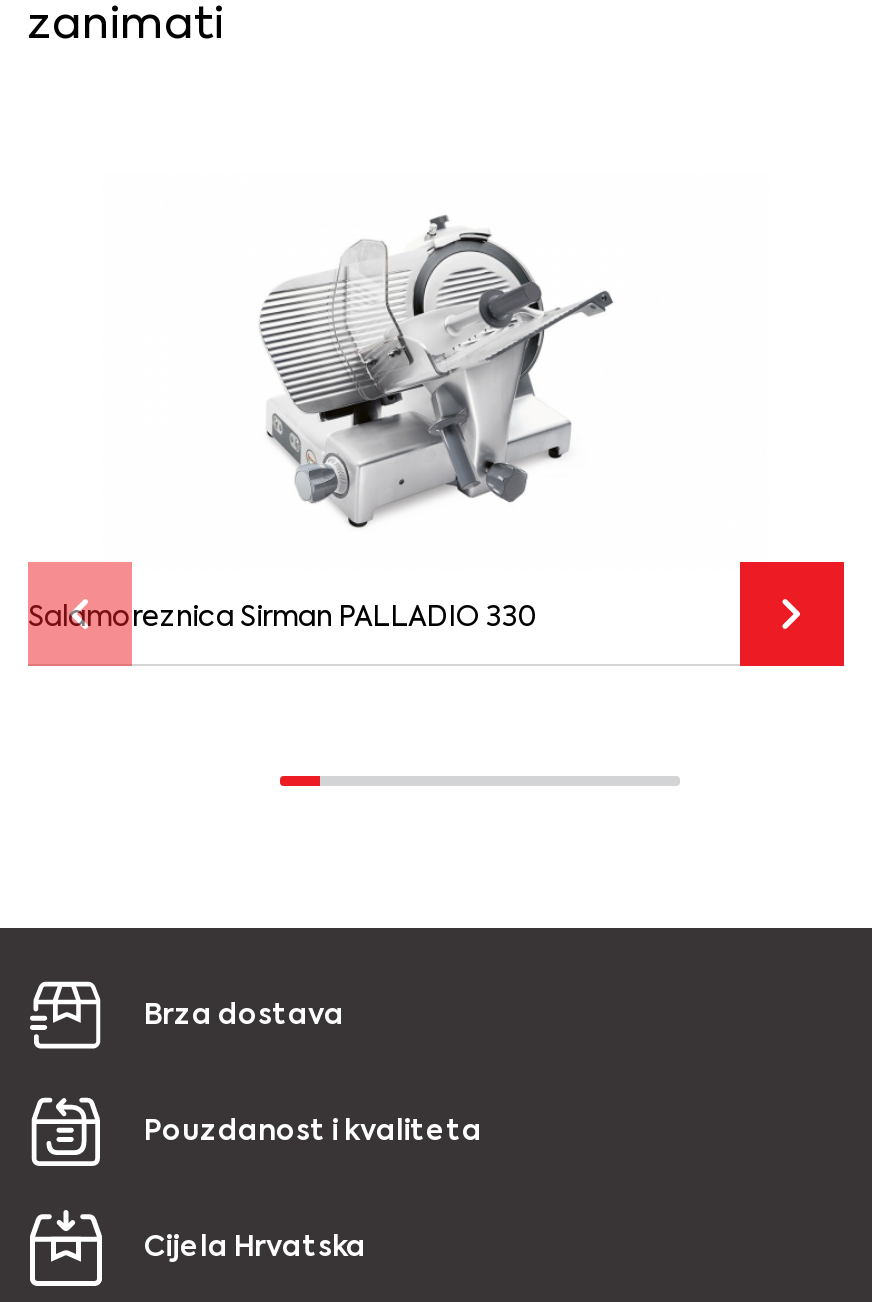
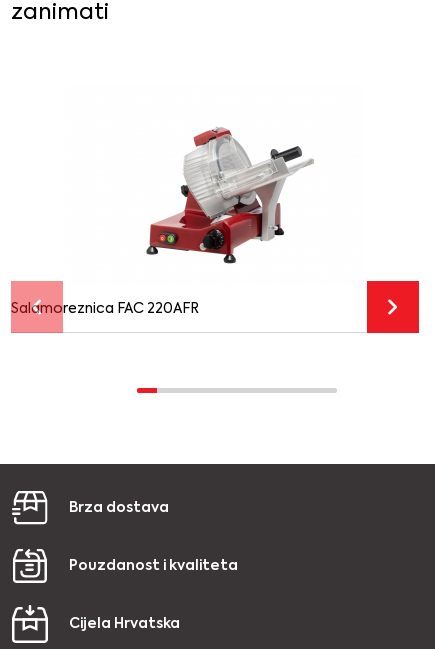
- [image]
- Salamoreznica Sirman PALLADIO 330
+ [image]
+ Salamoreznica FAC 220AFR
